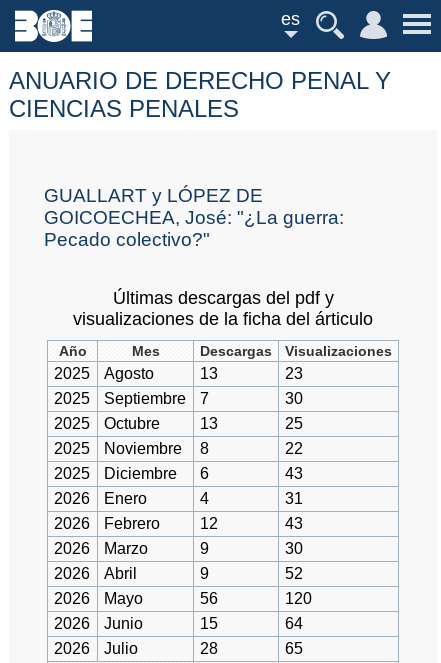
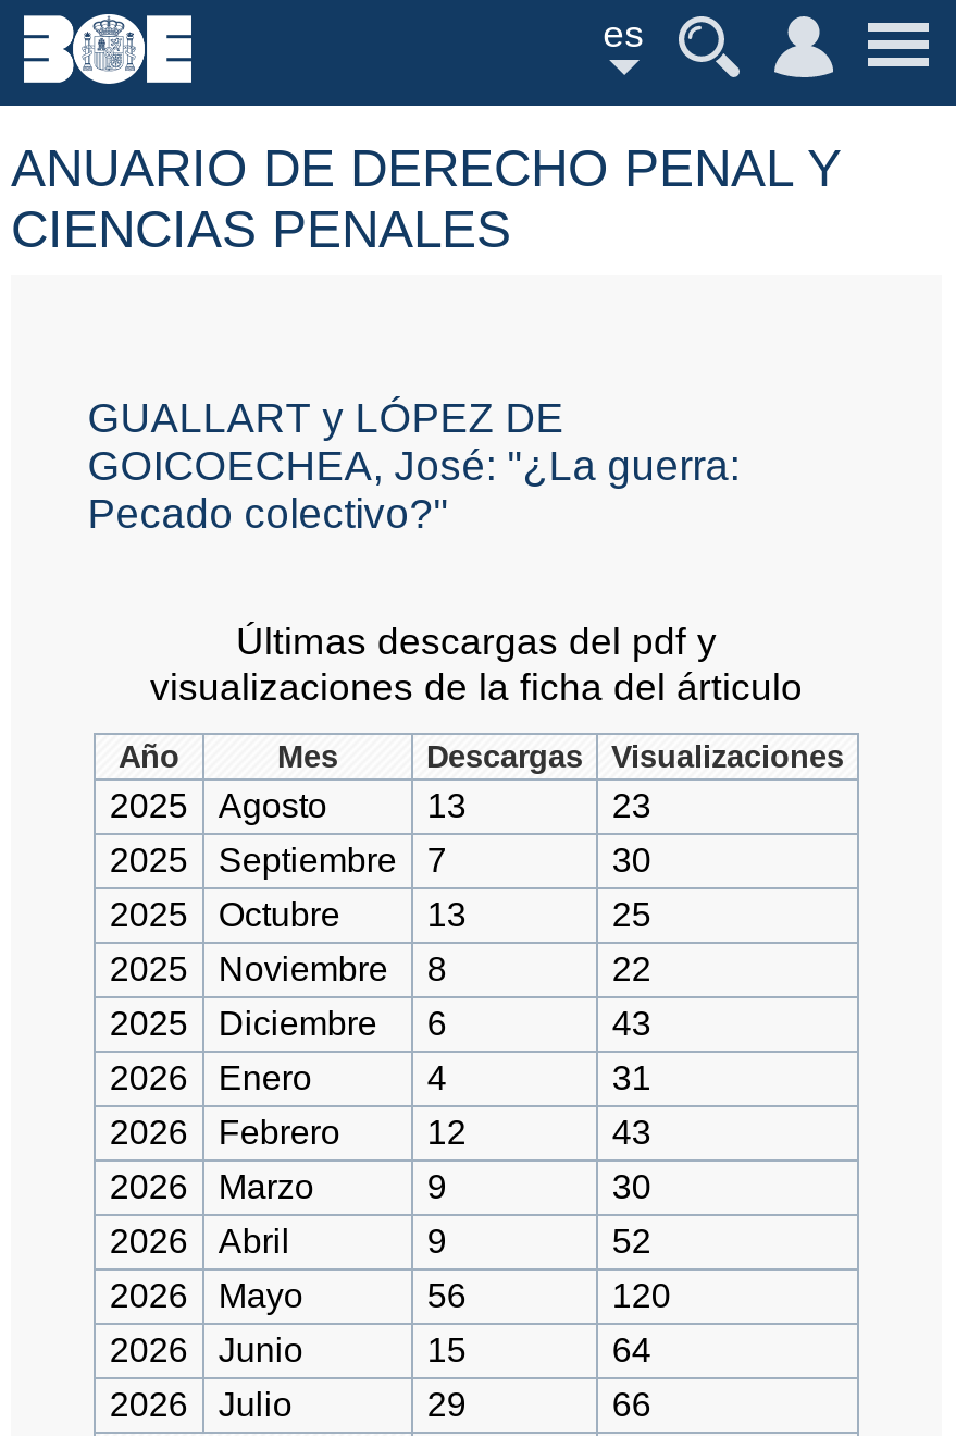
- 28
+ 29

- 65
+ 66
